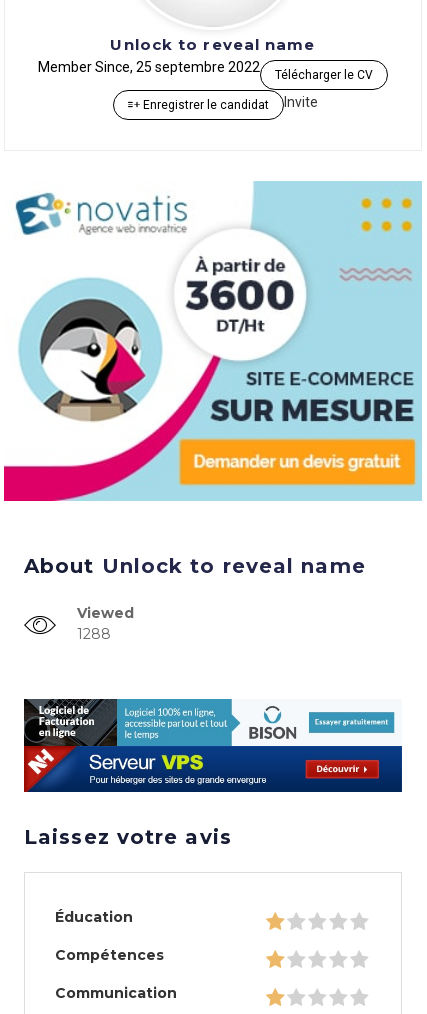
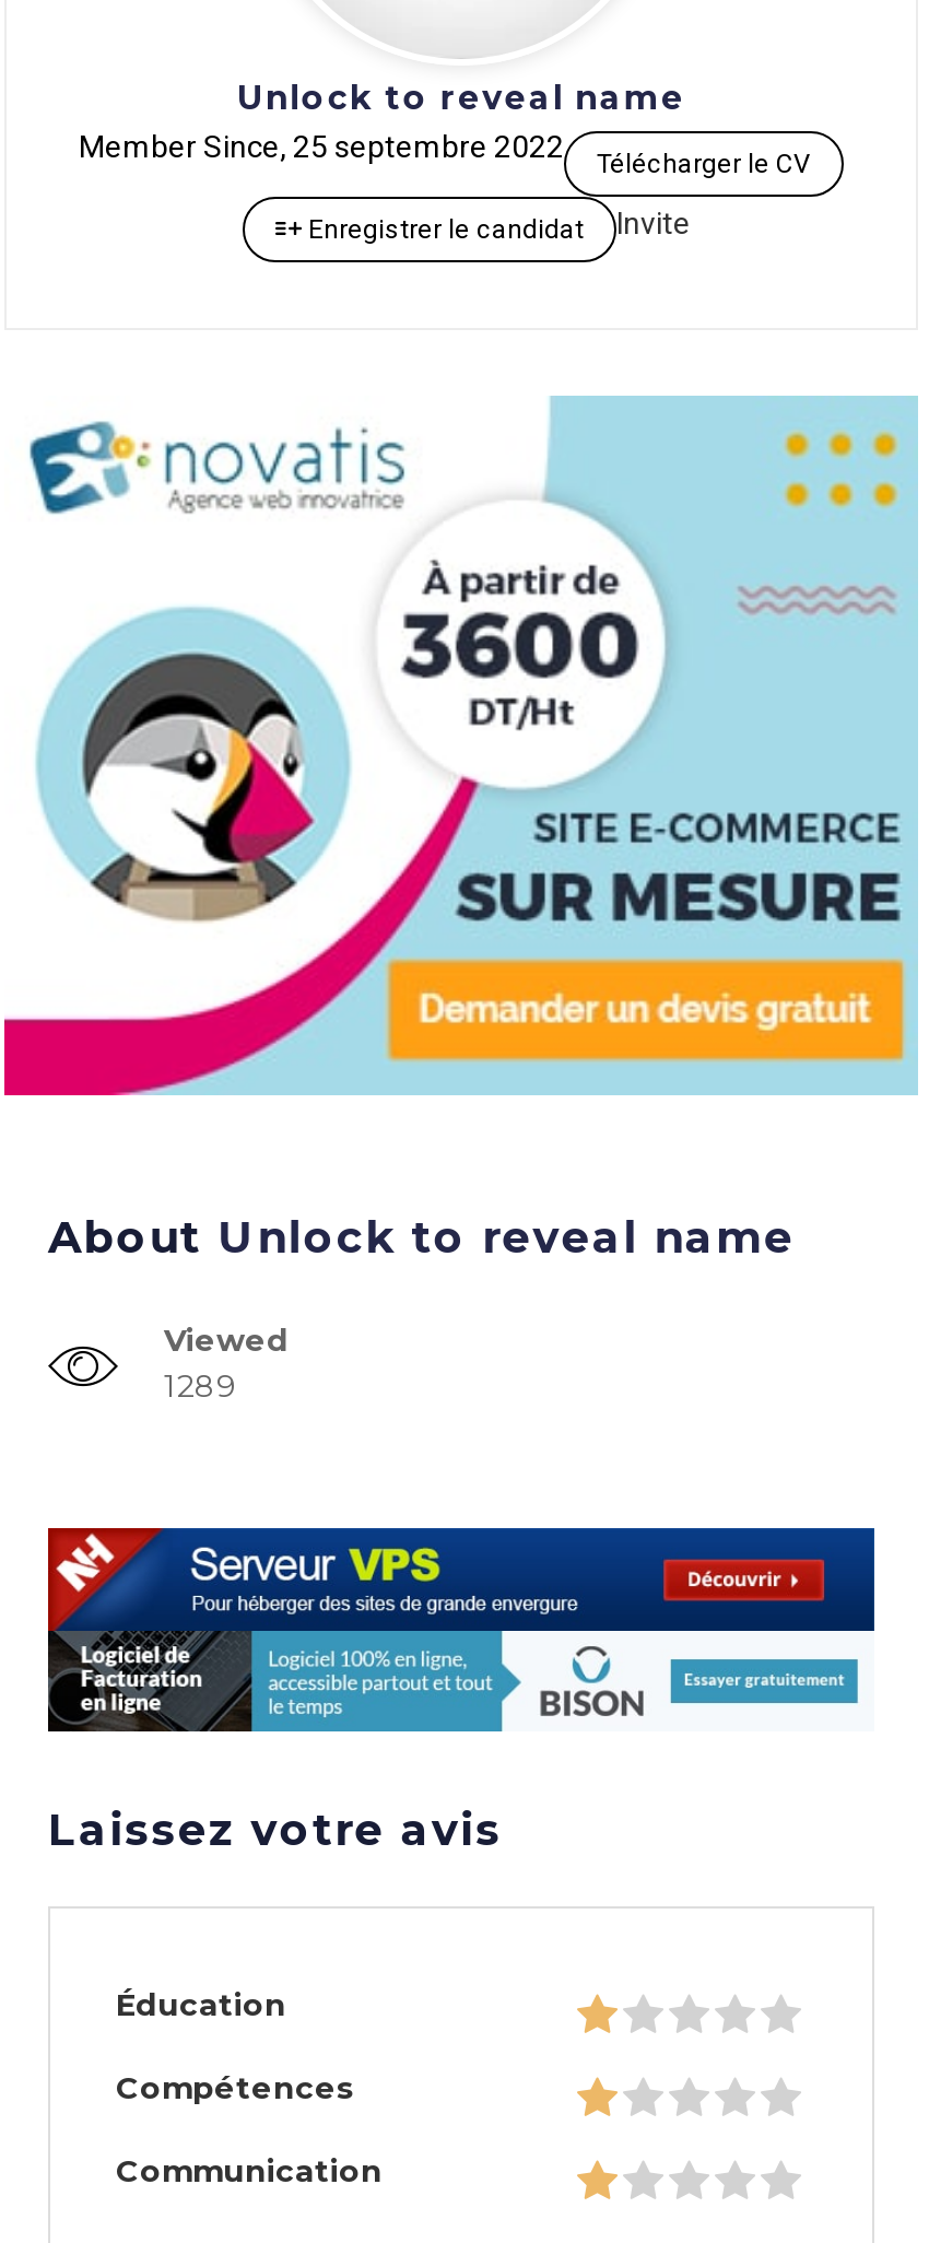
- 1288
+ 1289

- [image]
+ [image]
